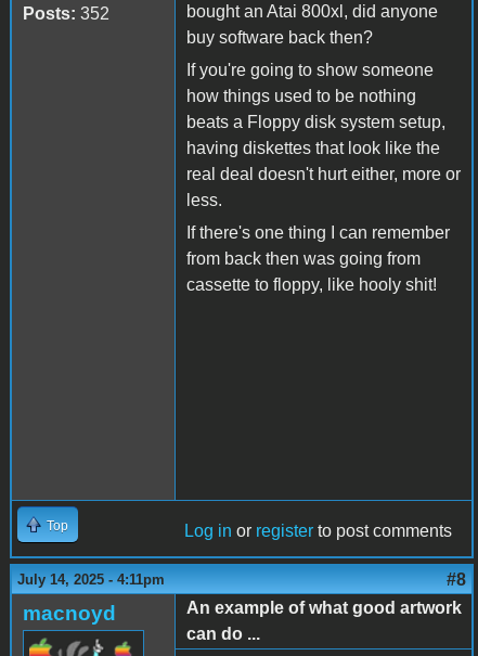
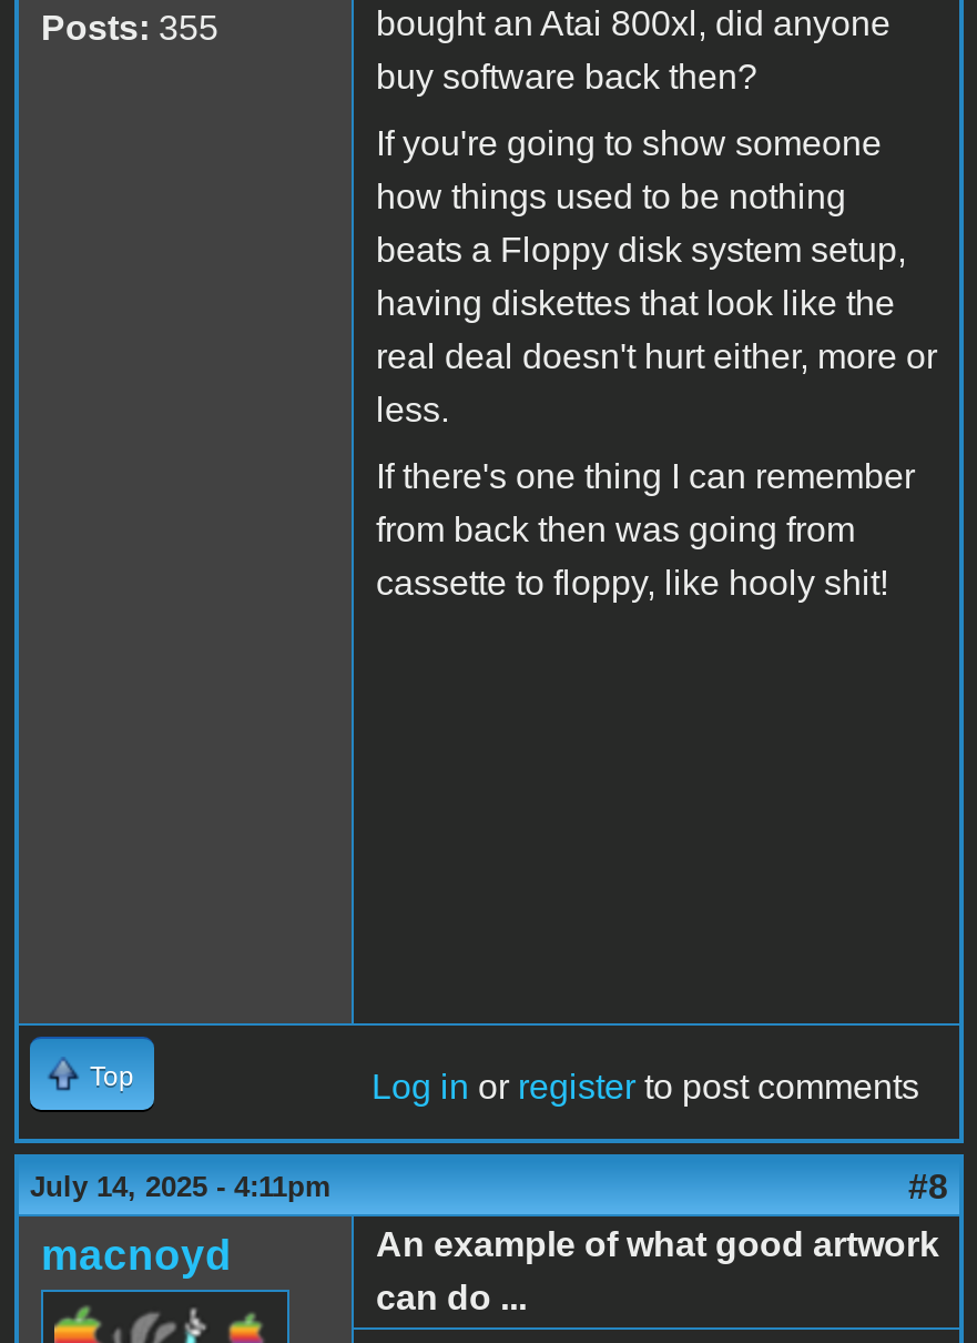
- Posts: 352
+ Posts: 355
